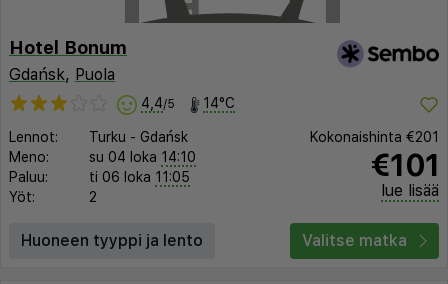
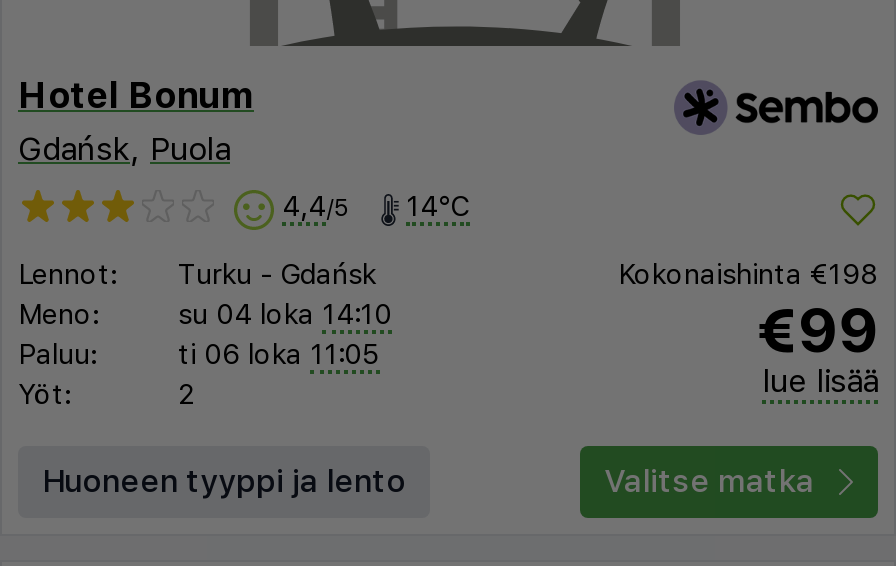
- Kokonaishinta €201
+ Kokonaishinta €198

- €101
+ €99
